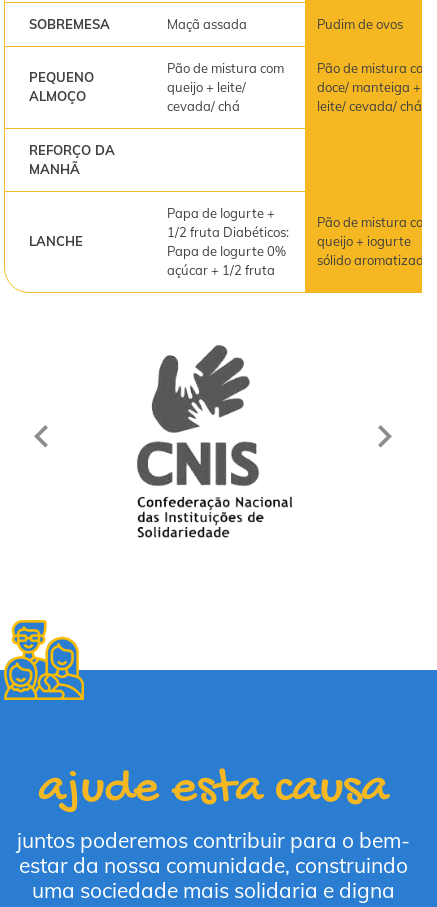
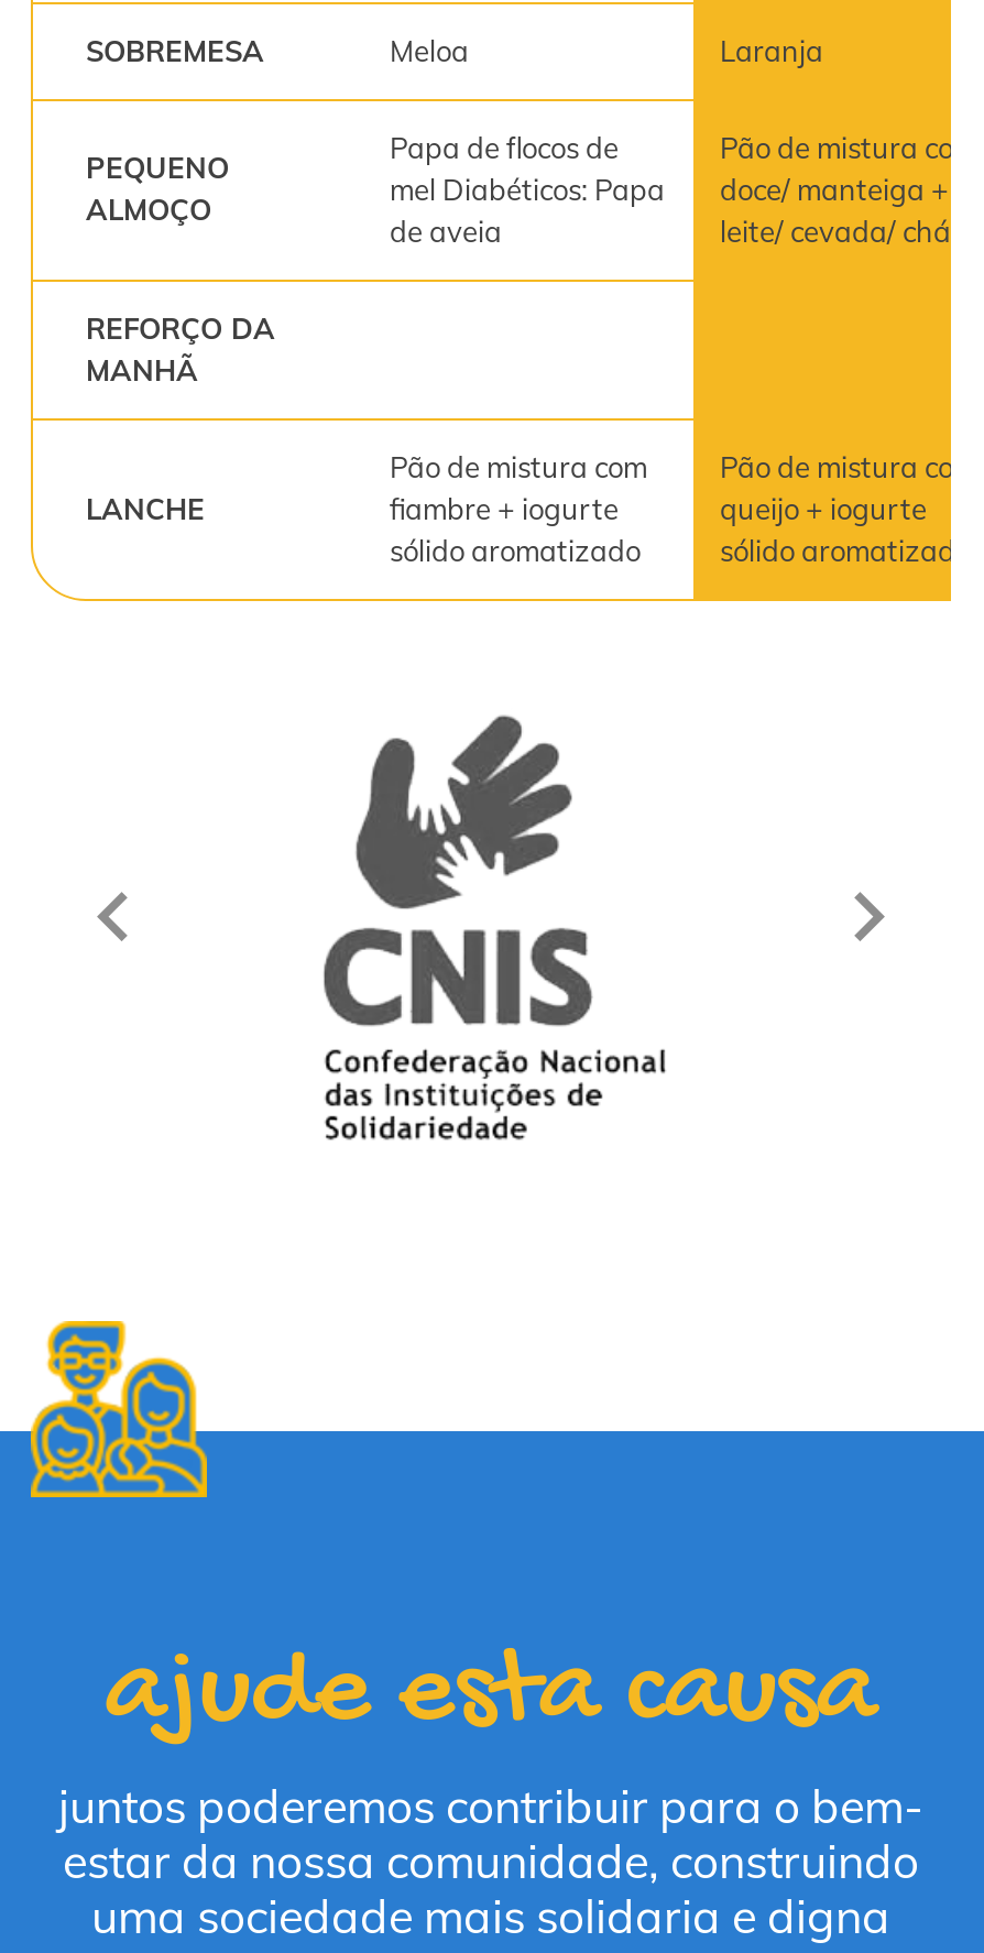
- Maçã assada
- Pudim de ovos
+ Meloa
+ Laranja

- Pão de mistura com
- queijo + leite/
- cevada/ chá
+ Papa de flocos de
+ mel Diabéticos: Papa
+ de aveia

- Papa de Iogurte +
- 1/2 fruta Diabéticos:
- Papa de Iogurte 0%
- açúcar + 1/2 fruta
+ Pão de mistura com
+ fiambre + iogurte
+ sólido aromatizado
